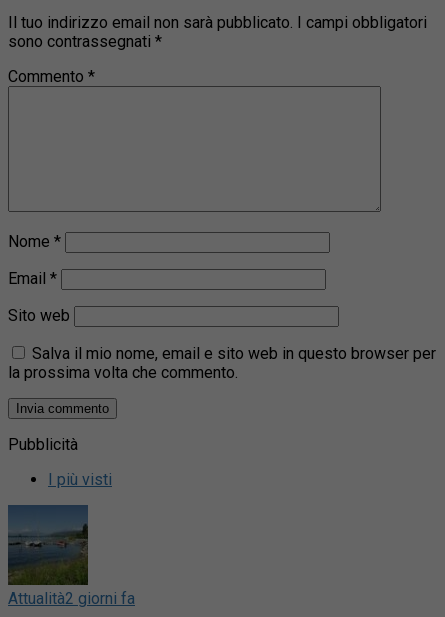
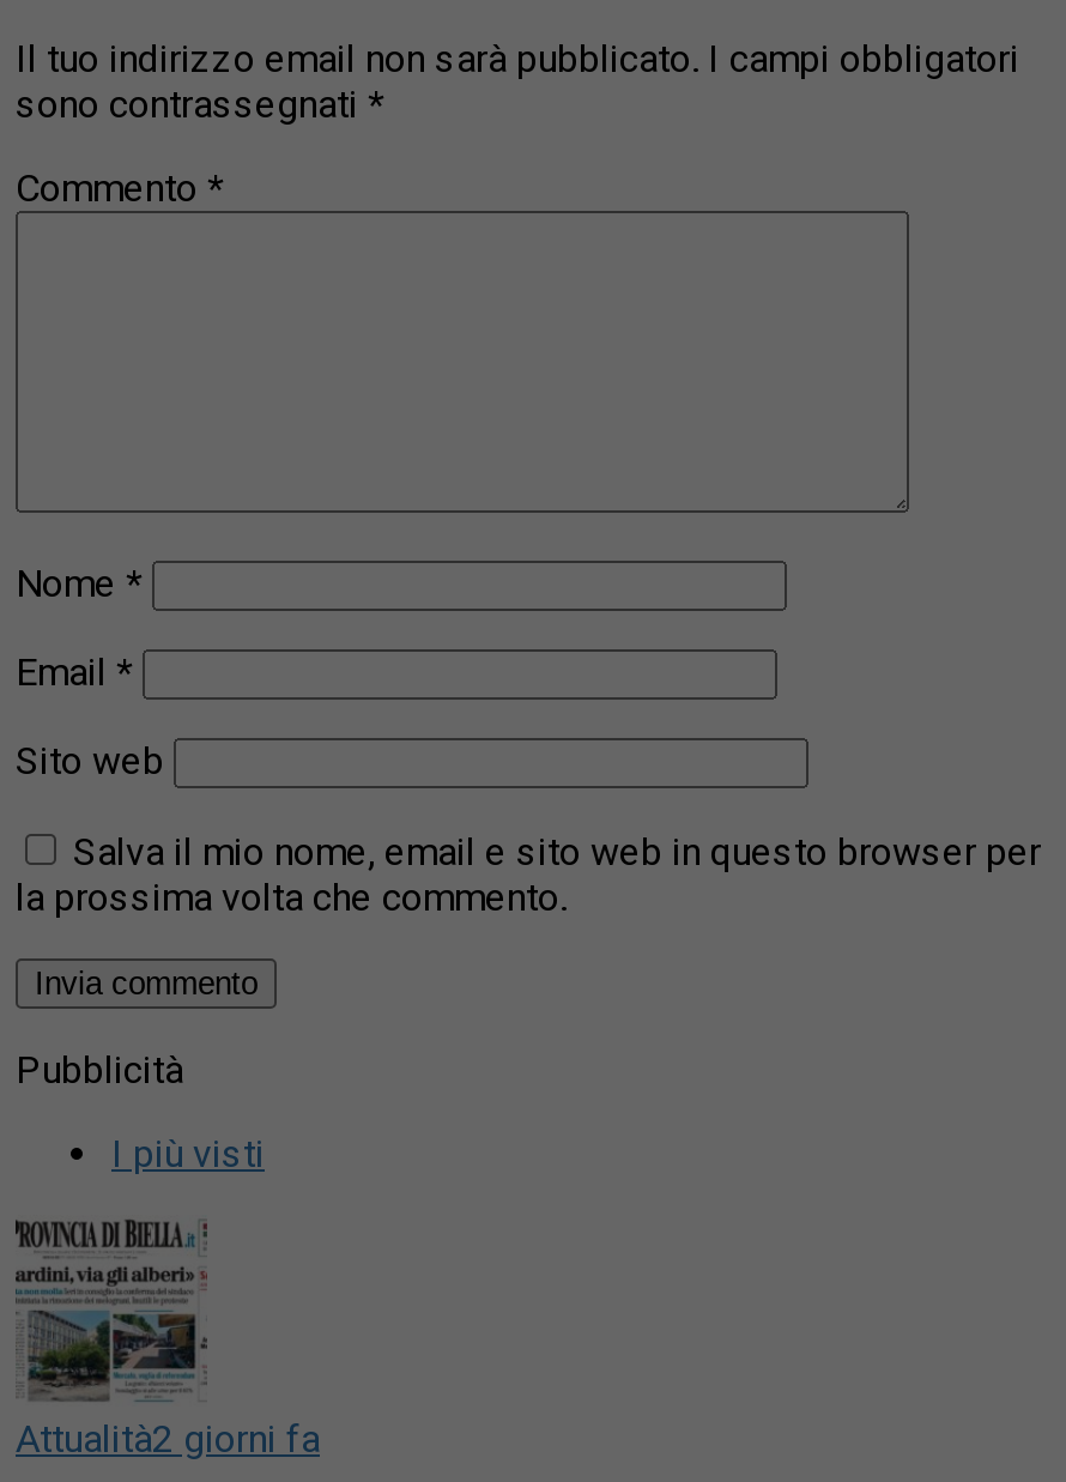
- [image]
+ [image]
